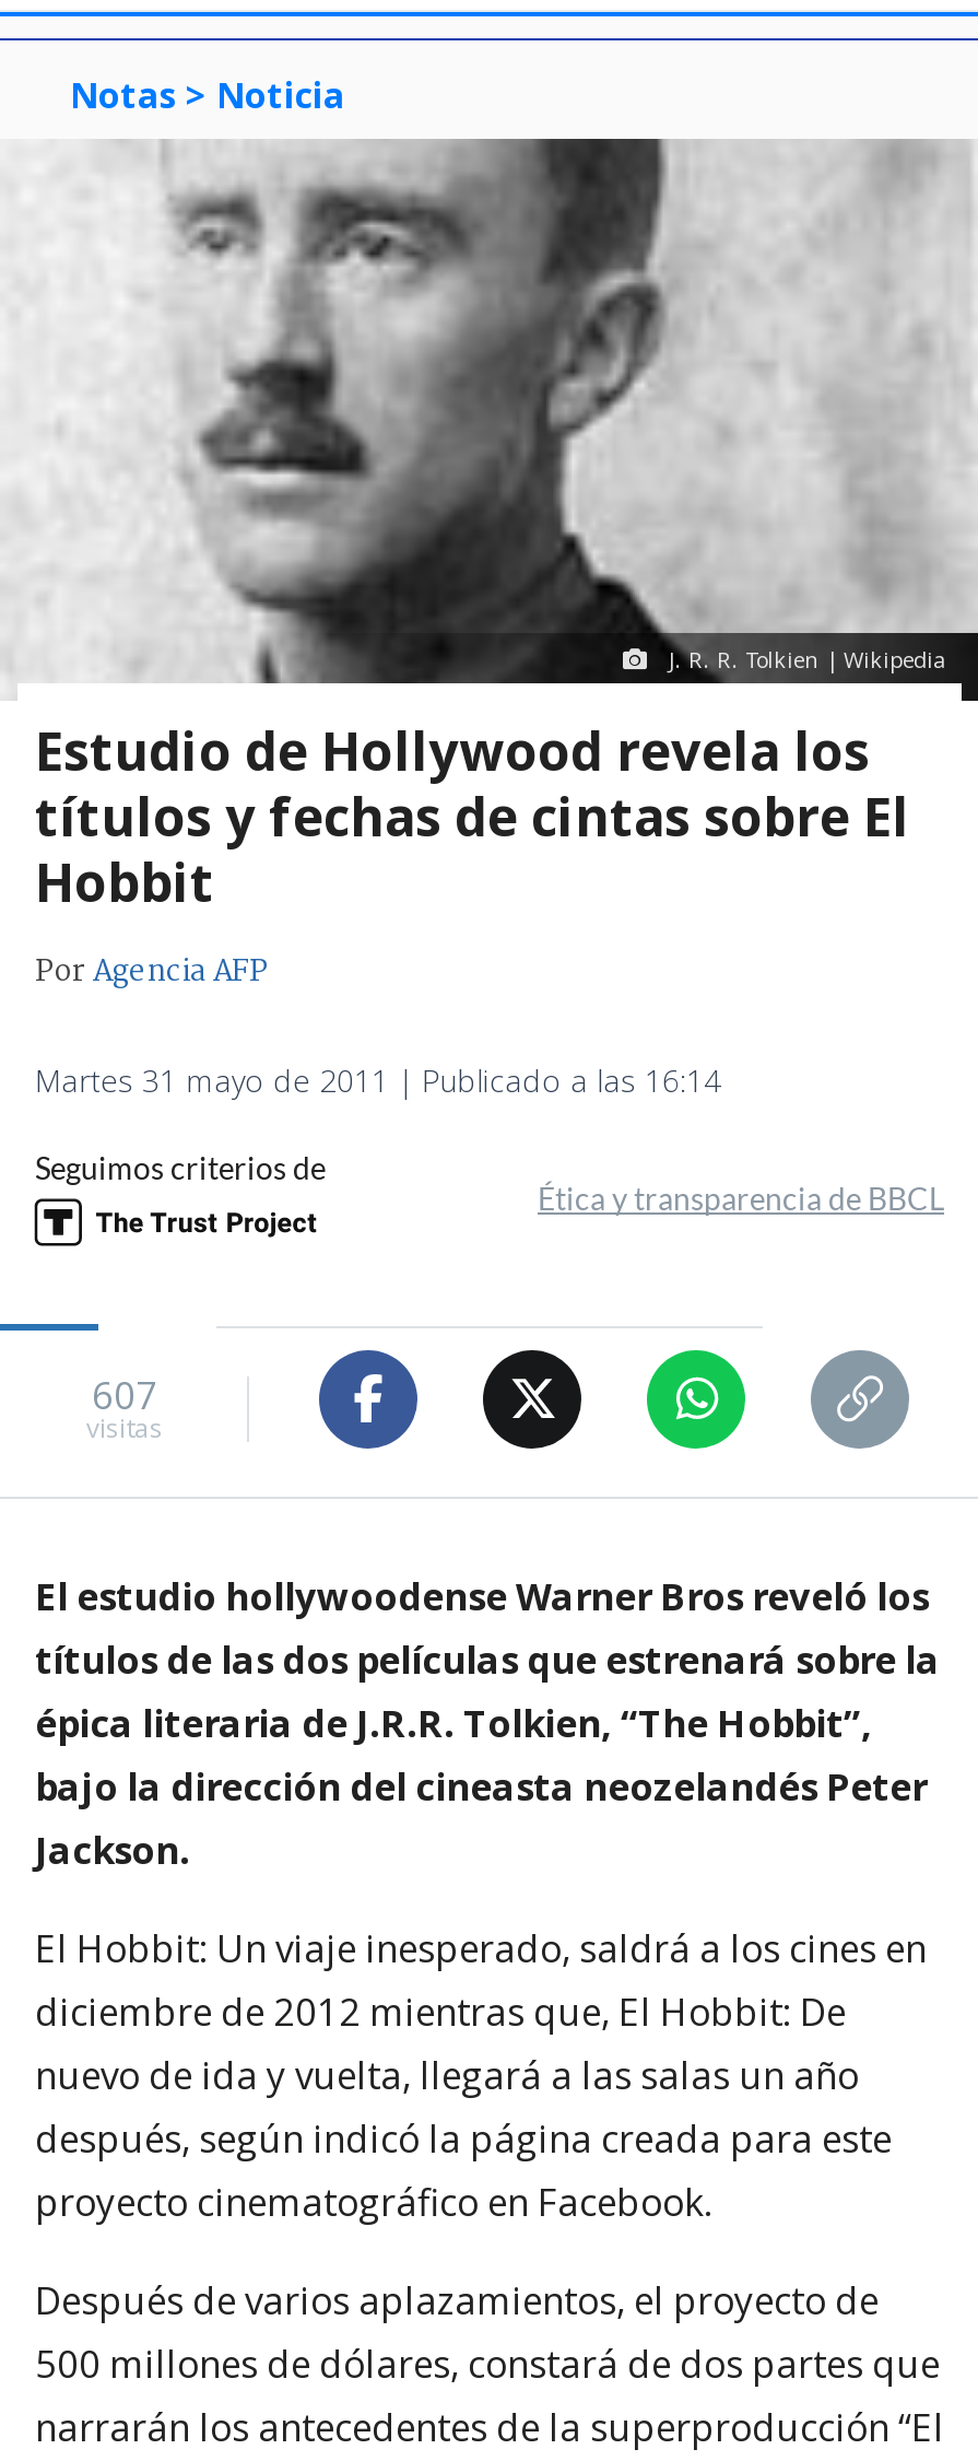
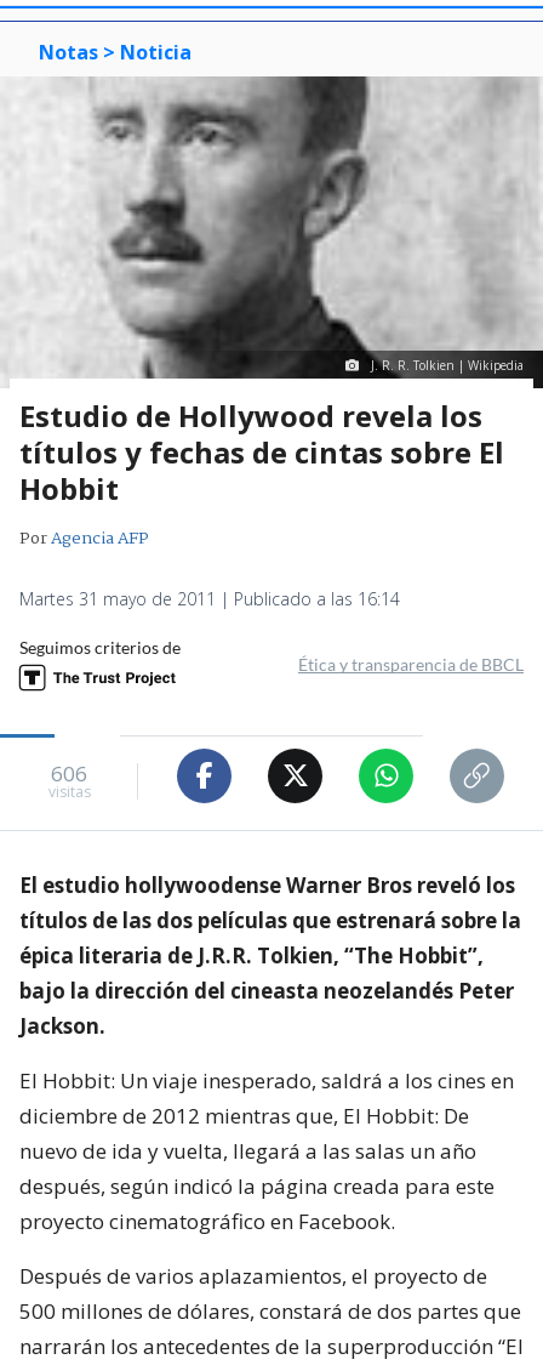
- 607
+ 606
